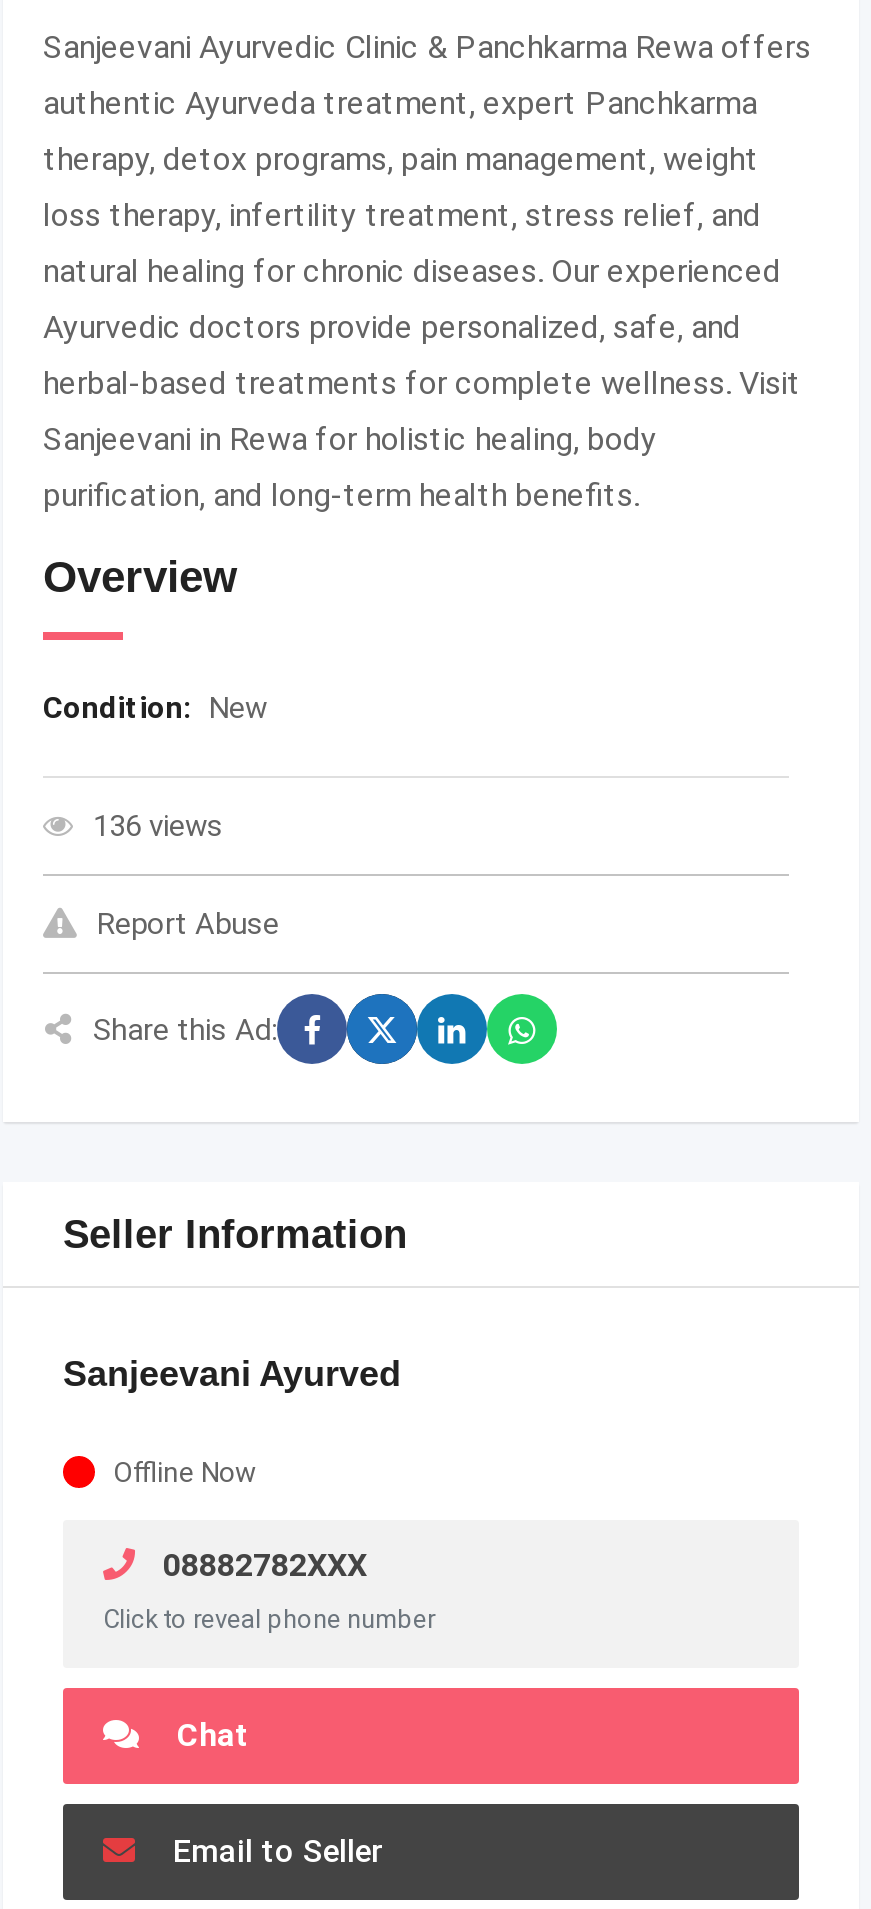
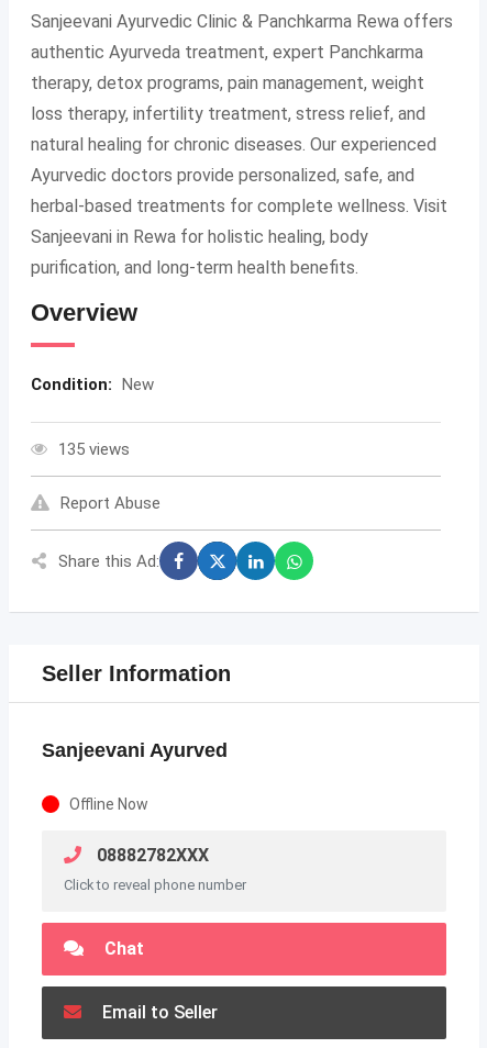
- 136 views
+ 135 views
